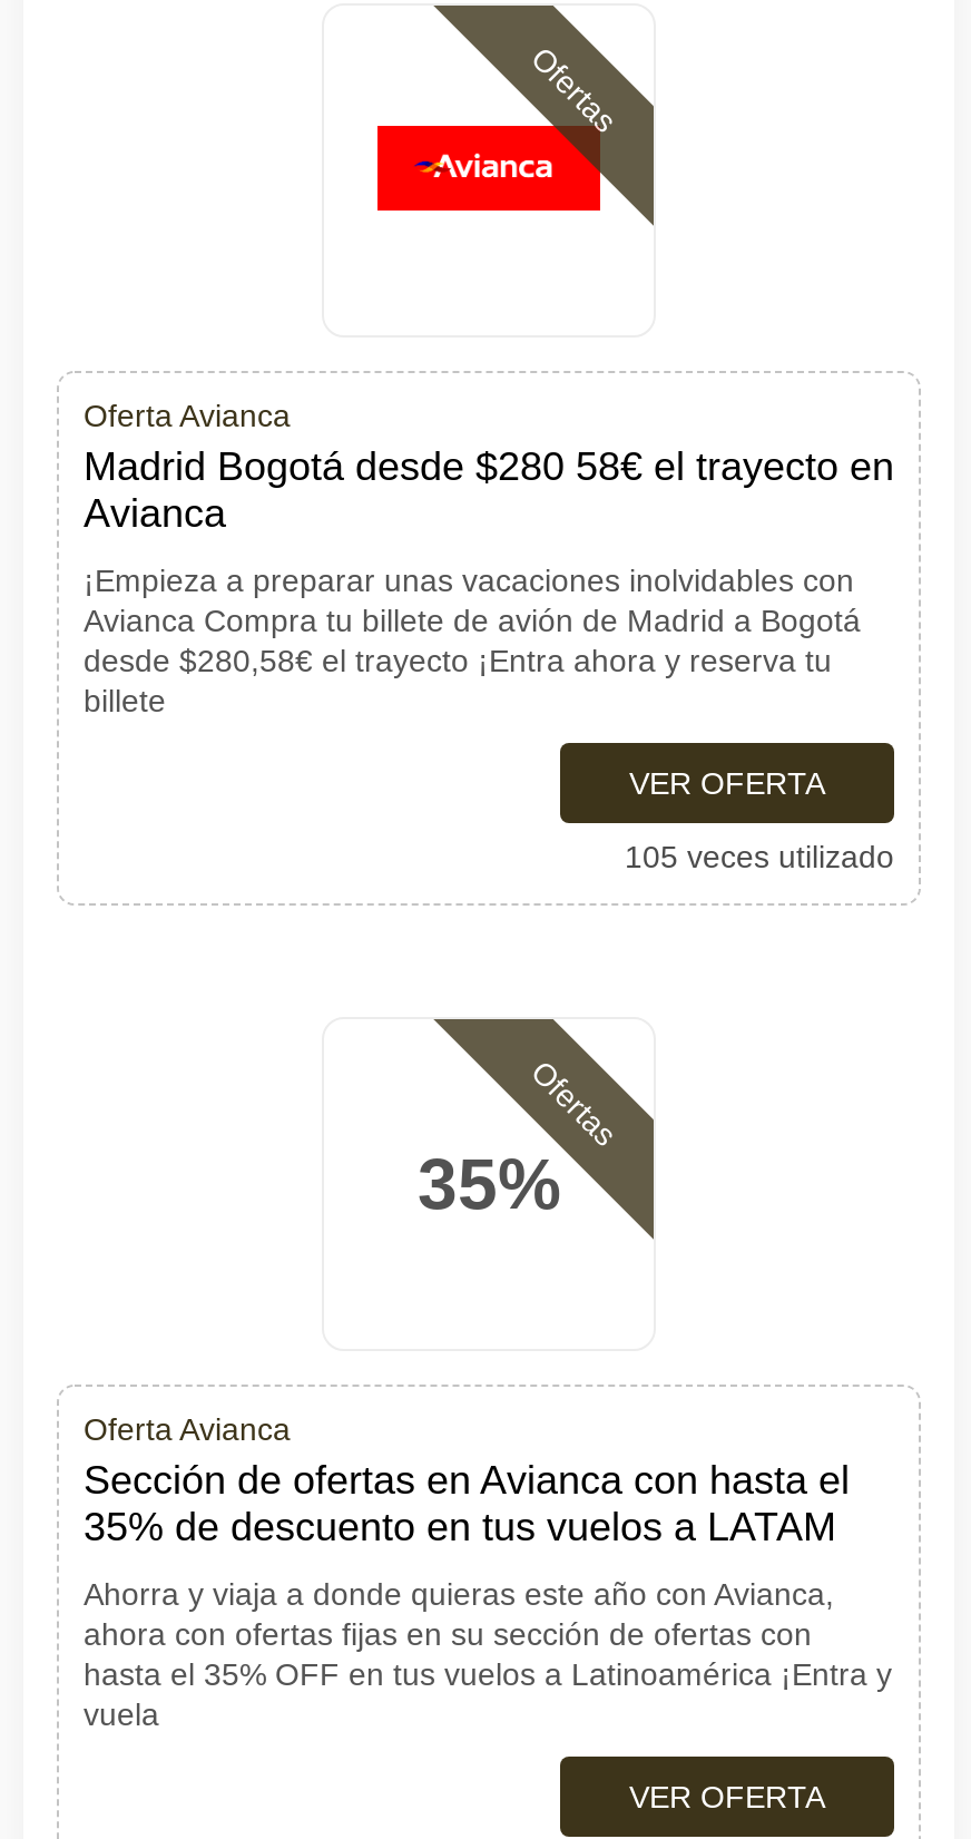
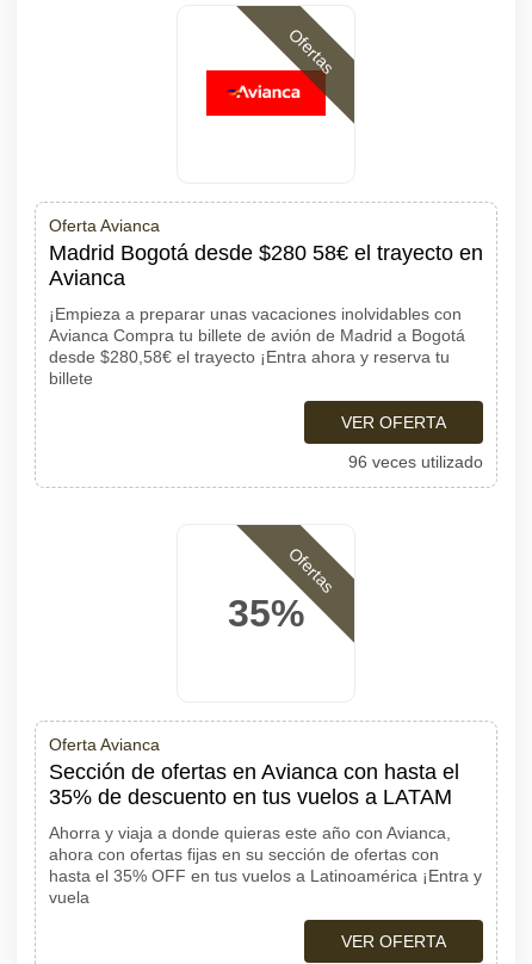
- 105 veces utilizado
+ 96 veces utilizado
